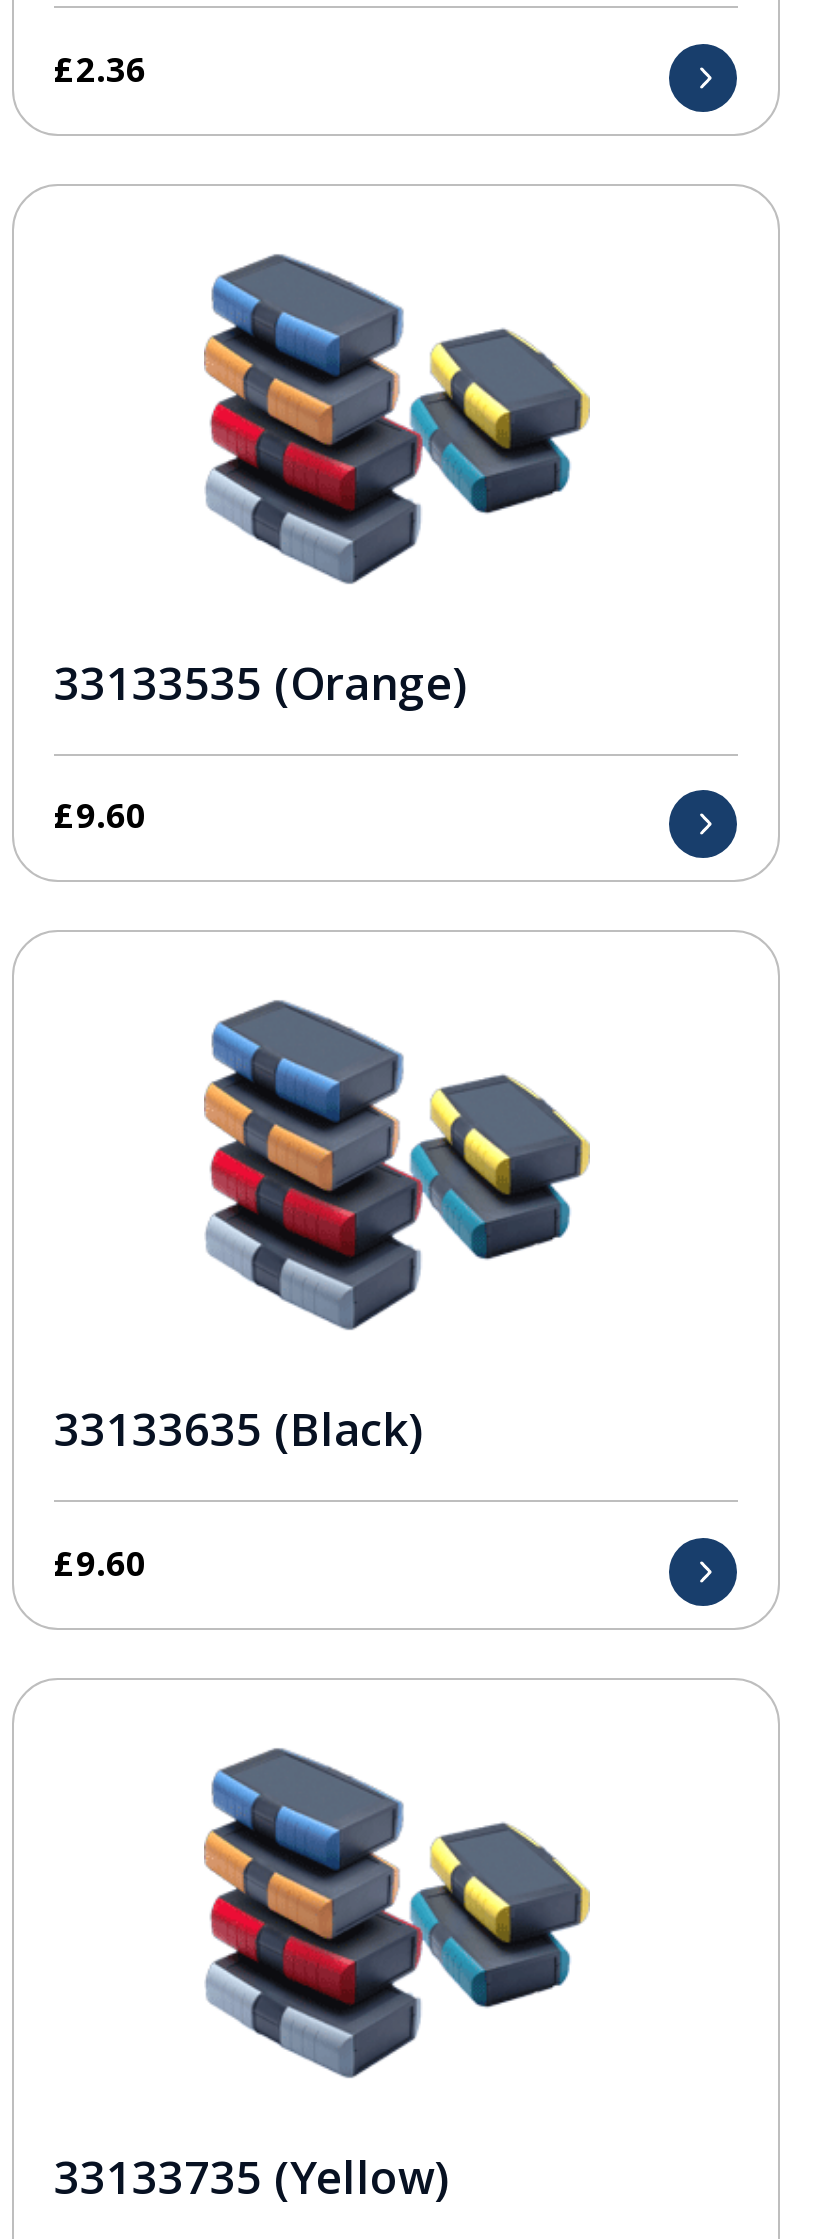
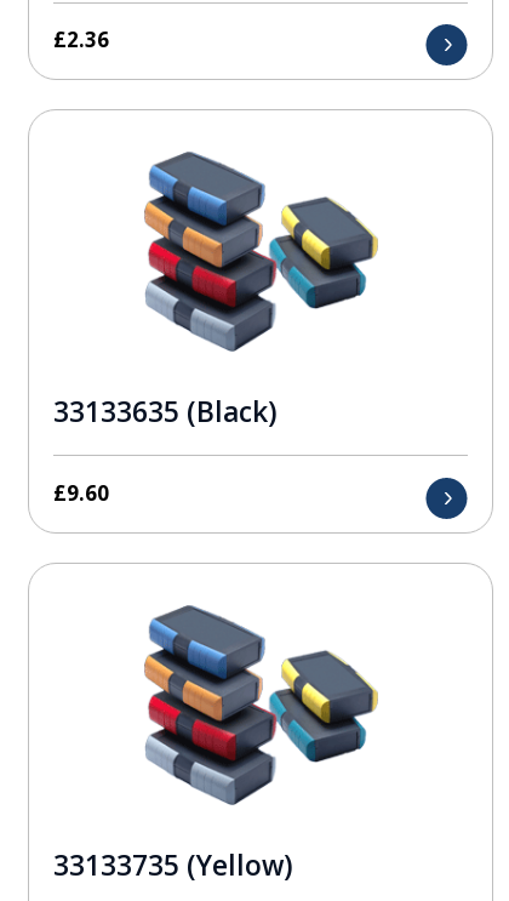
- 33133535 (Orange)
- £9.60
